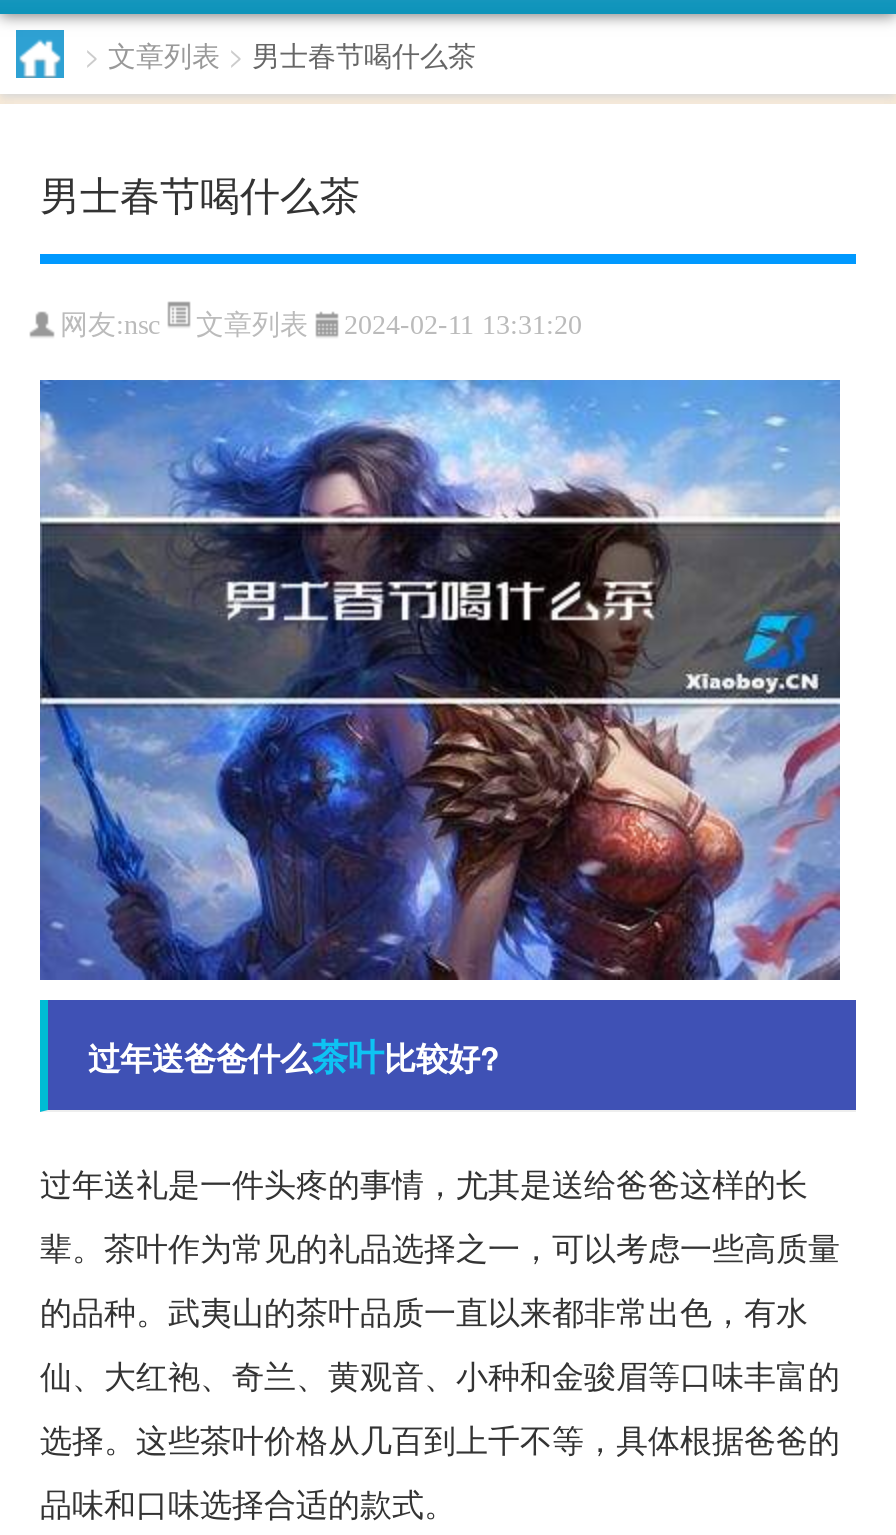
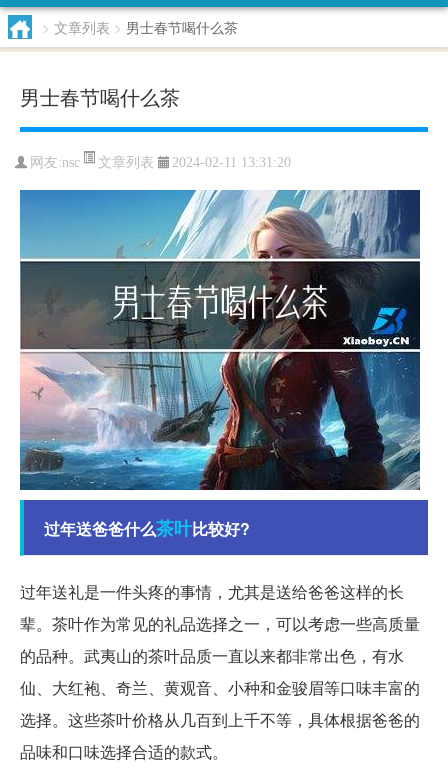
- [image]
+ [image]
